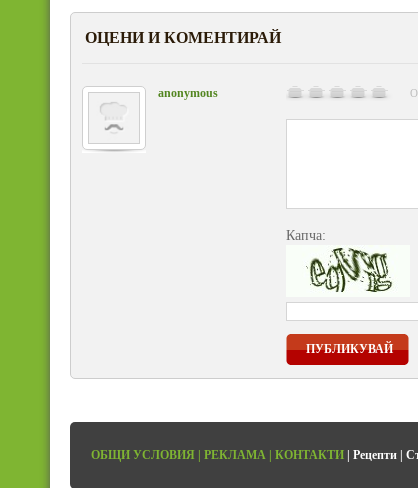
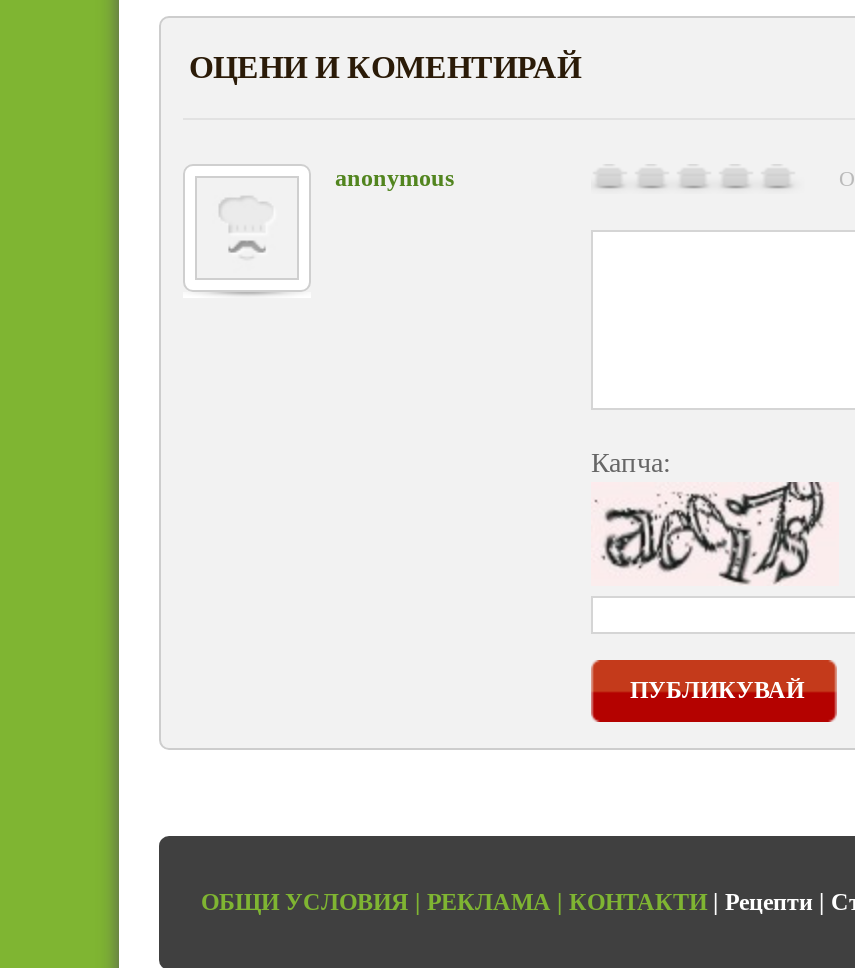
- [image]
+ [image]
